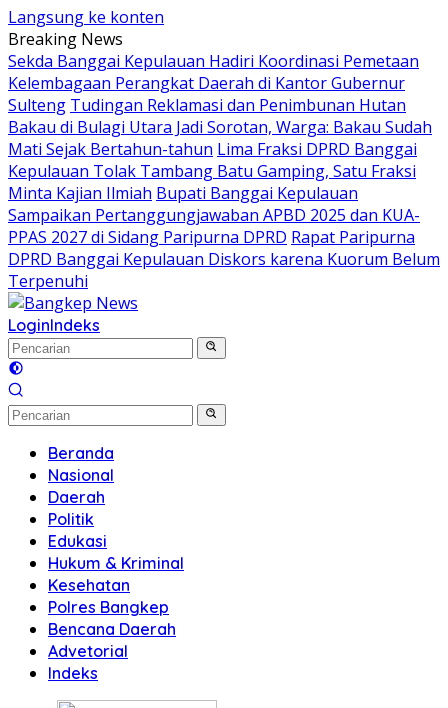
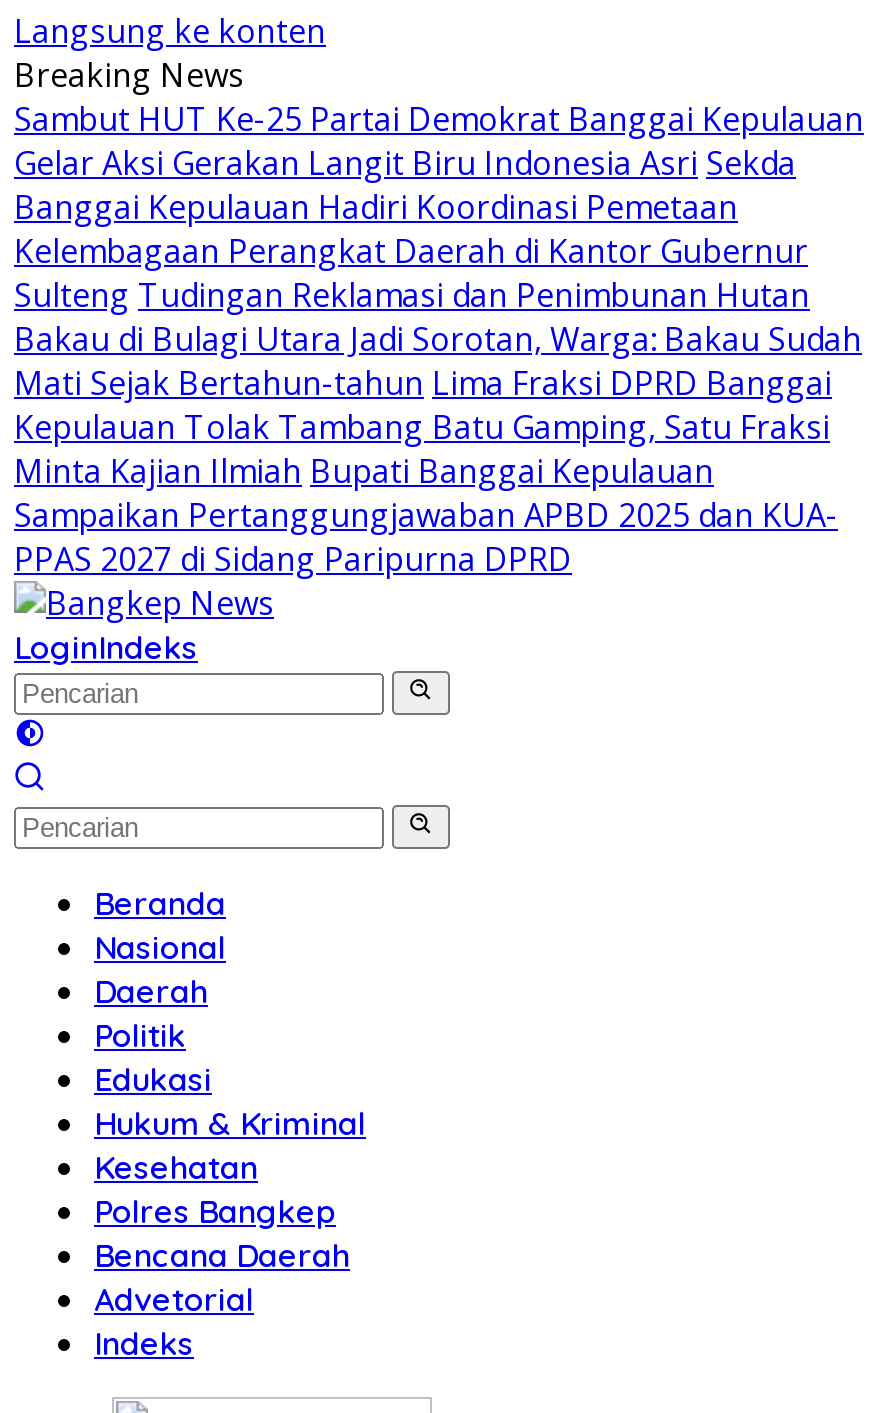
- Sekda Banggai Kepulauan Hadiri Koordinasi Pemetaan
+ Sambut HUT Ke-25 Partai Demokrat Banggai Kepulauan
+ Gelar Aksi Gerakan Langit Biru Indonesia Asri Sekda
+ Banggai Kepulauan Hadiri Koordinasi Pemetaan

moved down: Kelembagaan Perangkat Daerah di Kantor Gubernur | Sulteng Tudingan Reklamasi dan Penimbunan Hutan | Bakau di Bulagi Utara Jadi Sorotan, Warga: Bakau Sudah | Mati Sejak Bertahun-tahun Lima Fraksi DPRD Banggai | Kepulauan Tolak Tambang Batu Gamping, Satu Fraksi | Minta Kajian Ilmiah Bupati Banggai Kepulauan | Sampaikan Pertanggungjawaban APBD 2025 dan KUA-

- PPAS 2027 di Sidang Paripurna DPRD Rapat Paripurna
- DPRD Banggai Kepulauan Diskors karena Kuorum Belum
- Terpenuhi
+ PPAS 2027 di Sidang Paripurna DPRD
